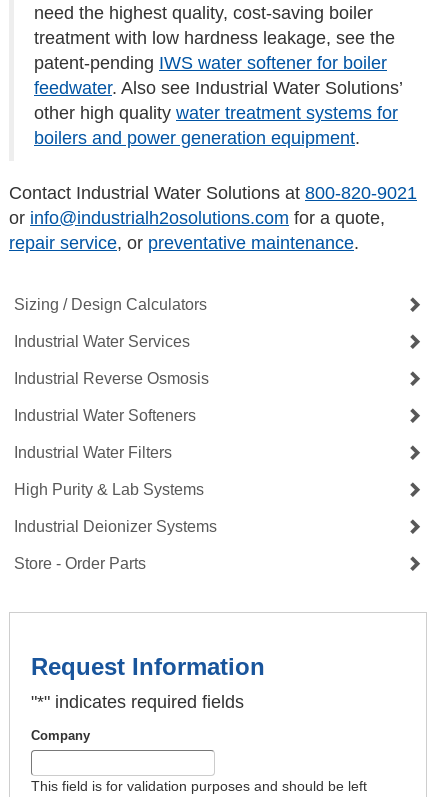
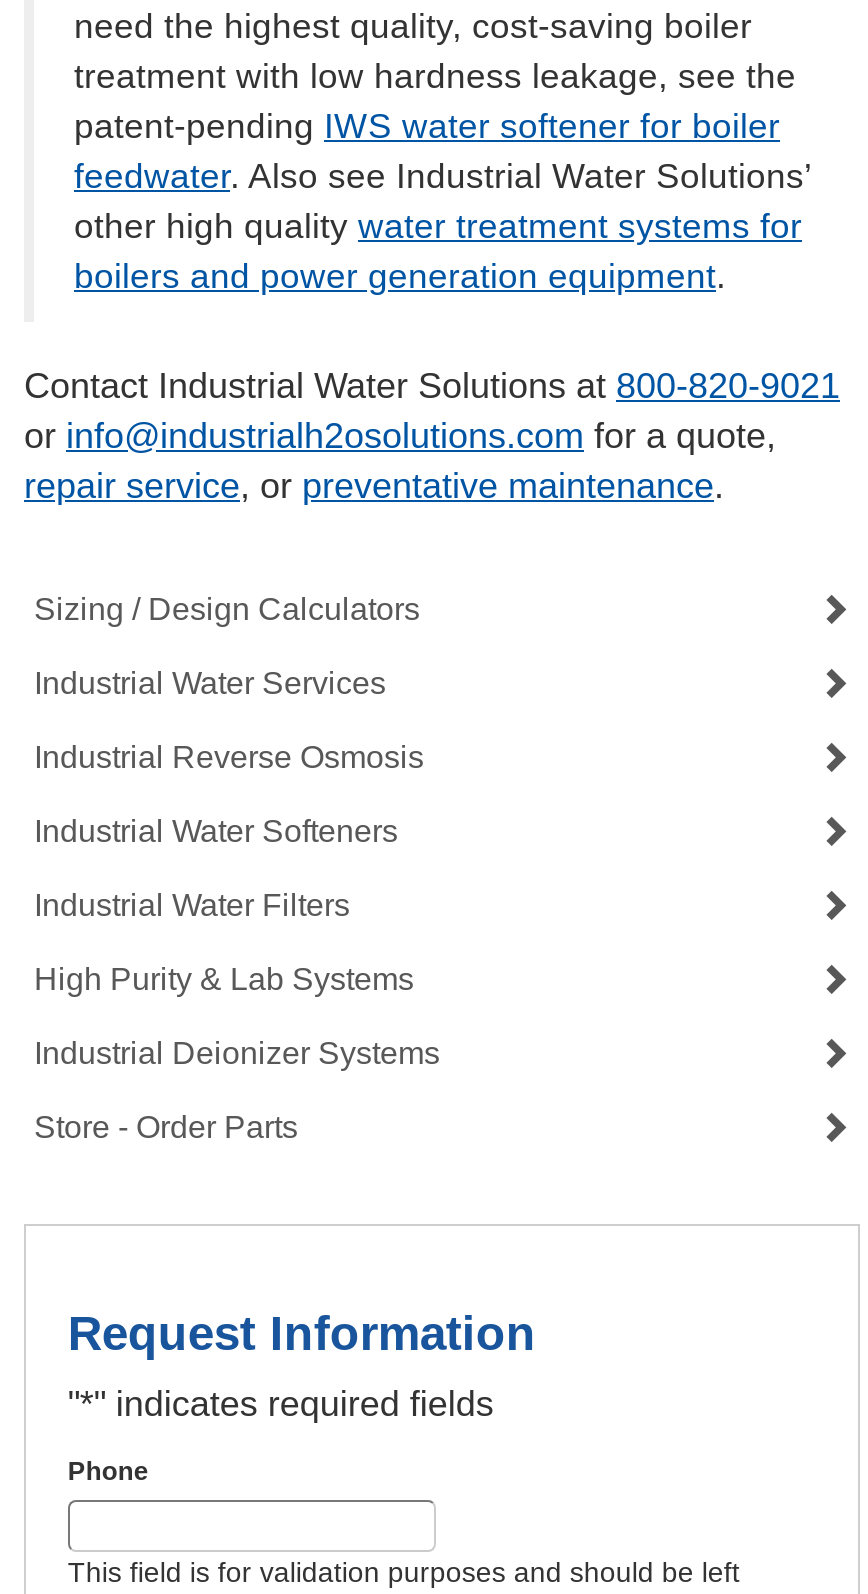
- Company
+ Phone
